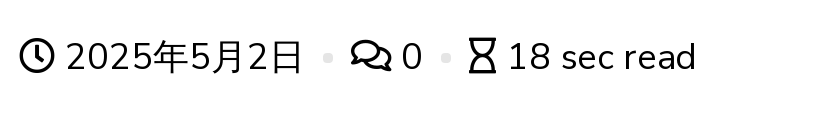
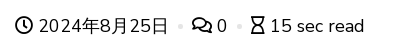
- 2025年5月2日
+ 2024年8月25日

- 18 sec read
+ 15 sec read
